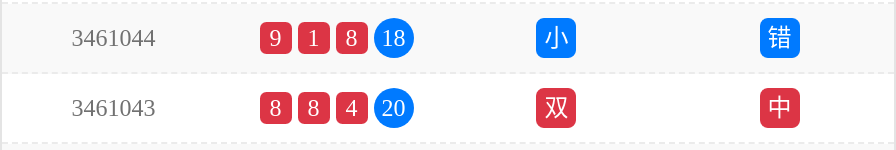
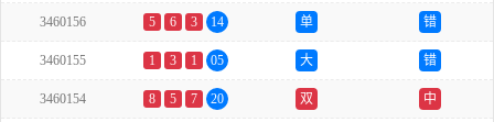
- 3461044
- 9
- 1
- 8
- 18
- 小
+ 3460156
+ 5
+ 6
+ 3
+ 14
+ 单

- 3461043
+ 3460155
+ 1
+ 3
+ 1
+ 05
+ 大
+ 错
+ 3460154

- 8
+ 5

- 4
+ 7
